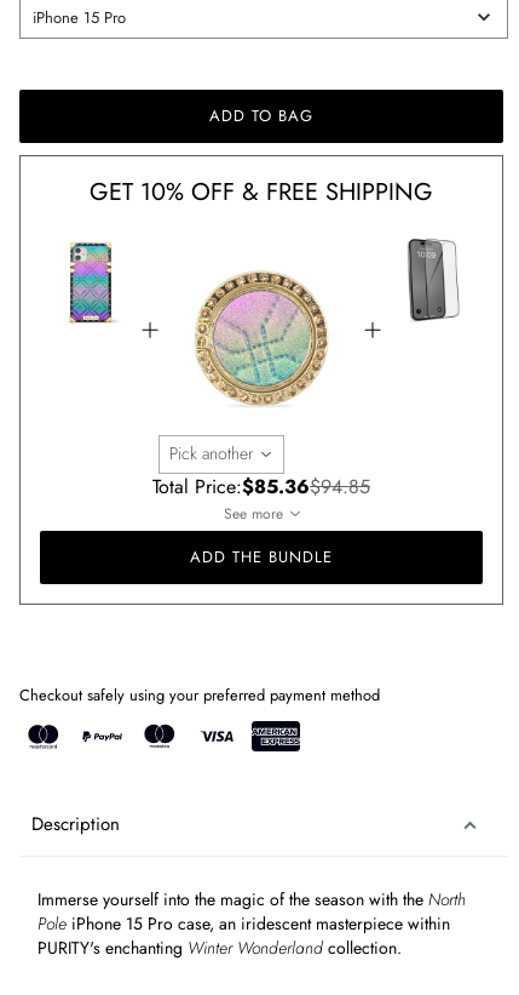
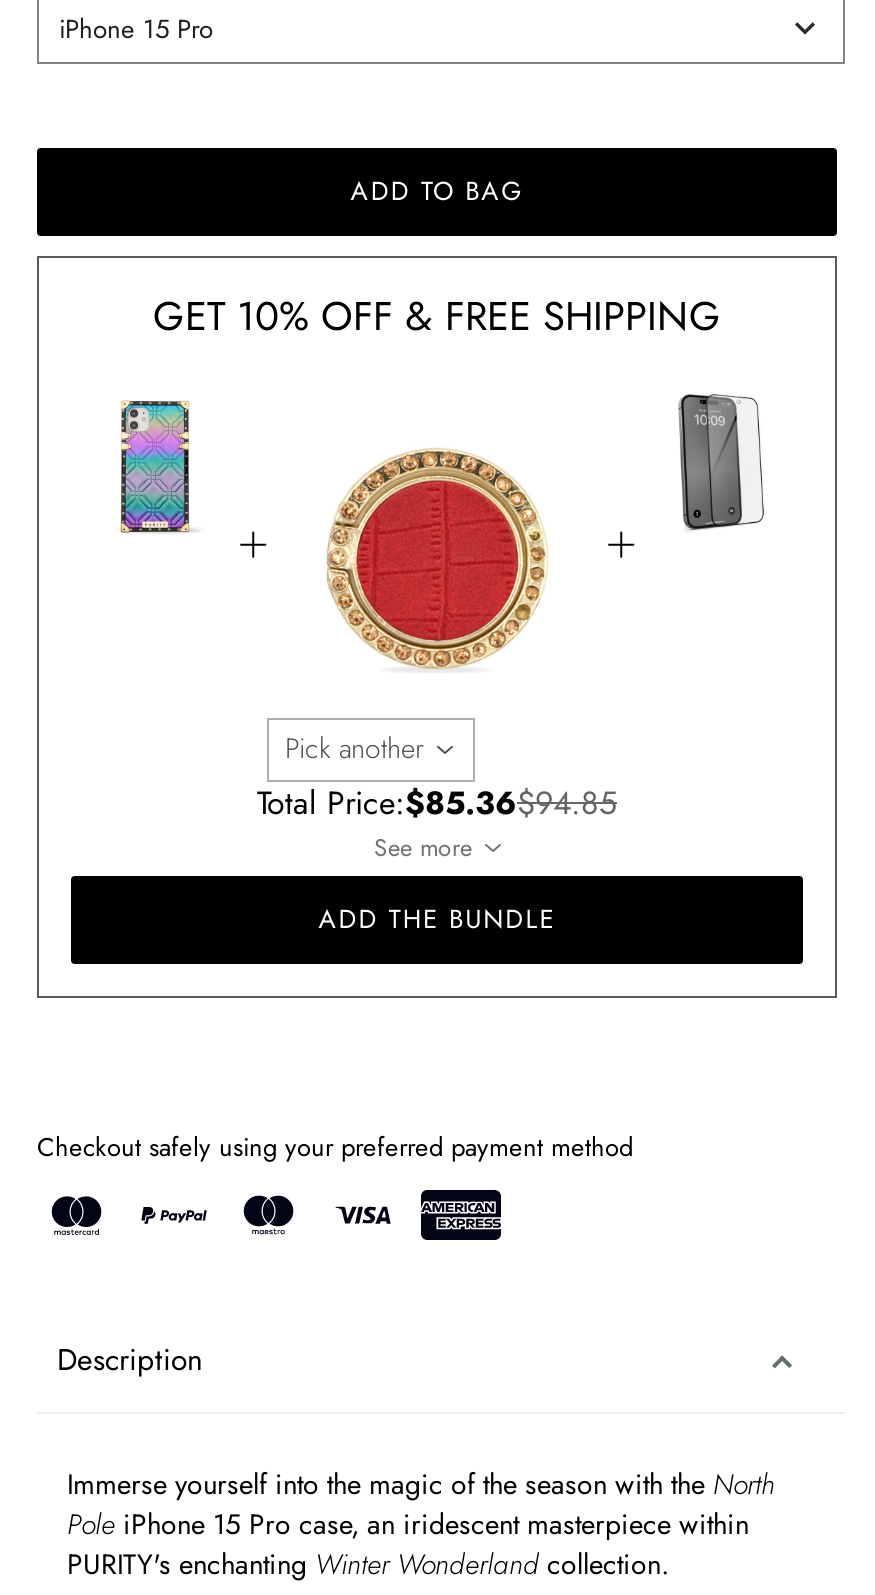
- [image]
+ [image]
